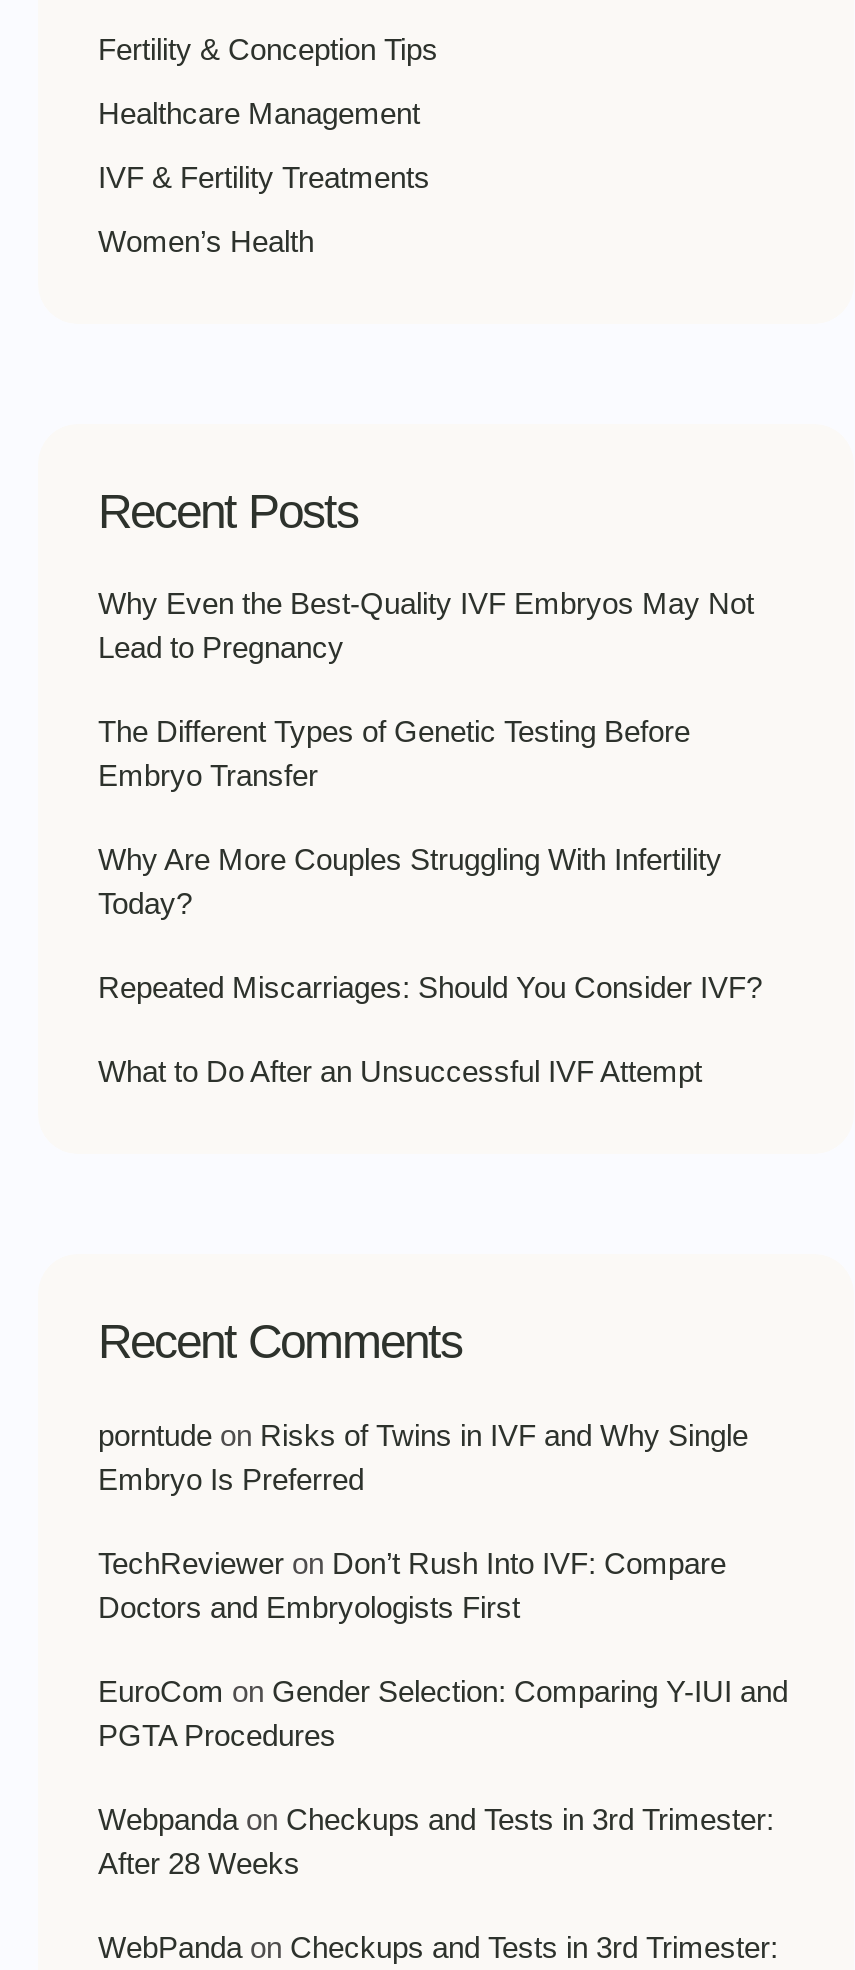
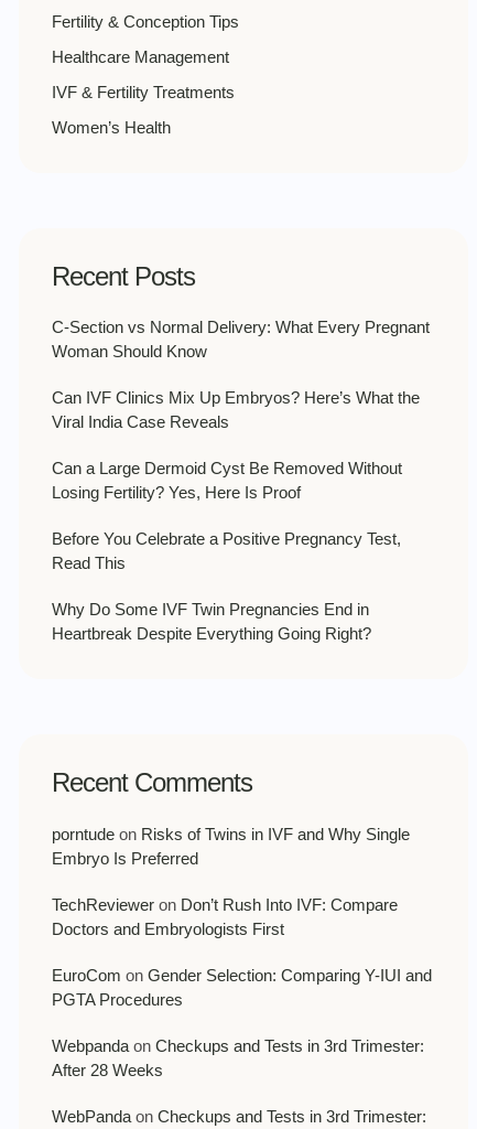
- Why Even the Best-Quality IVF Embryos May Not
- Lead to Pregnancy
+ C-Section vs Normal Delivery: What Every Pregnant
+ Woman Should Know

- The Different Types of Genetic Testing Before
- Embryo Transfer
+ Can IVF Clinics Mix Up Embryos? Here’s What the
+ Viral India Case Reveals

- Why Are More Couples Struggling With Infertility
- Today?
+ Can a Large Dermoid Cyst Be Removed Without
+ Losing Fertility? Yes, Here Is Proof

- Repeated Miscarriages: Should You Consider IVF?
+ Before You Celebrate a Positive Pregnancy Test,
+ Read This

- What to Do After an Unsuccessful IVF Attempt
+ Why Do Some IVF Twin Pregnancies End in
+ Heartbreak Despite Everything Going Right?
